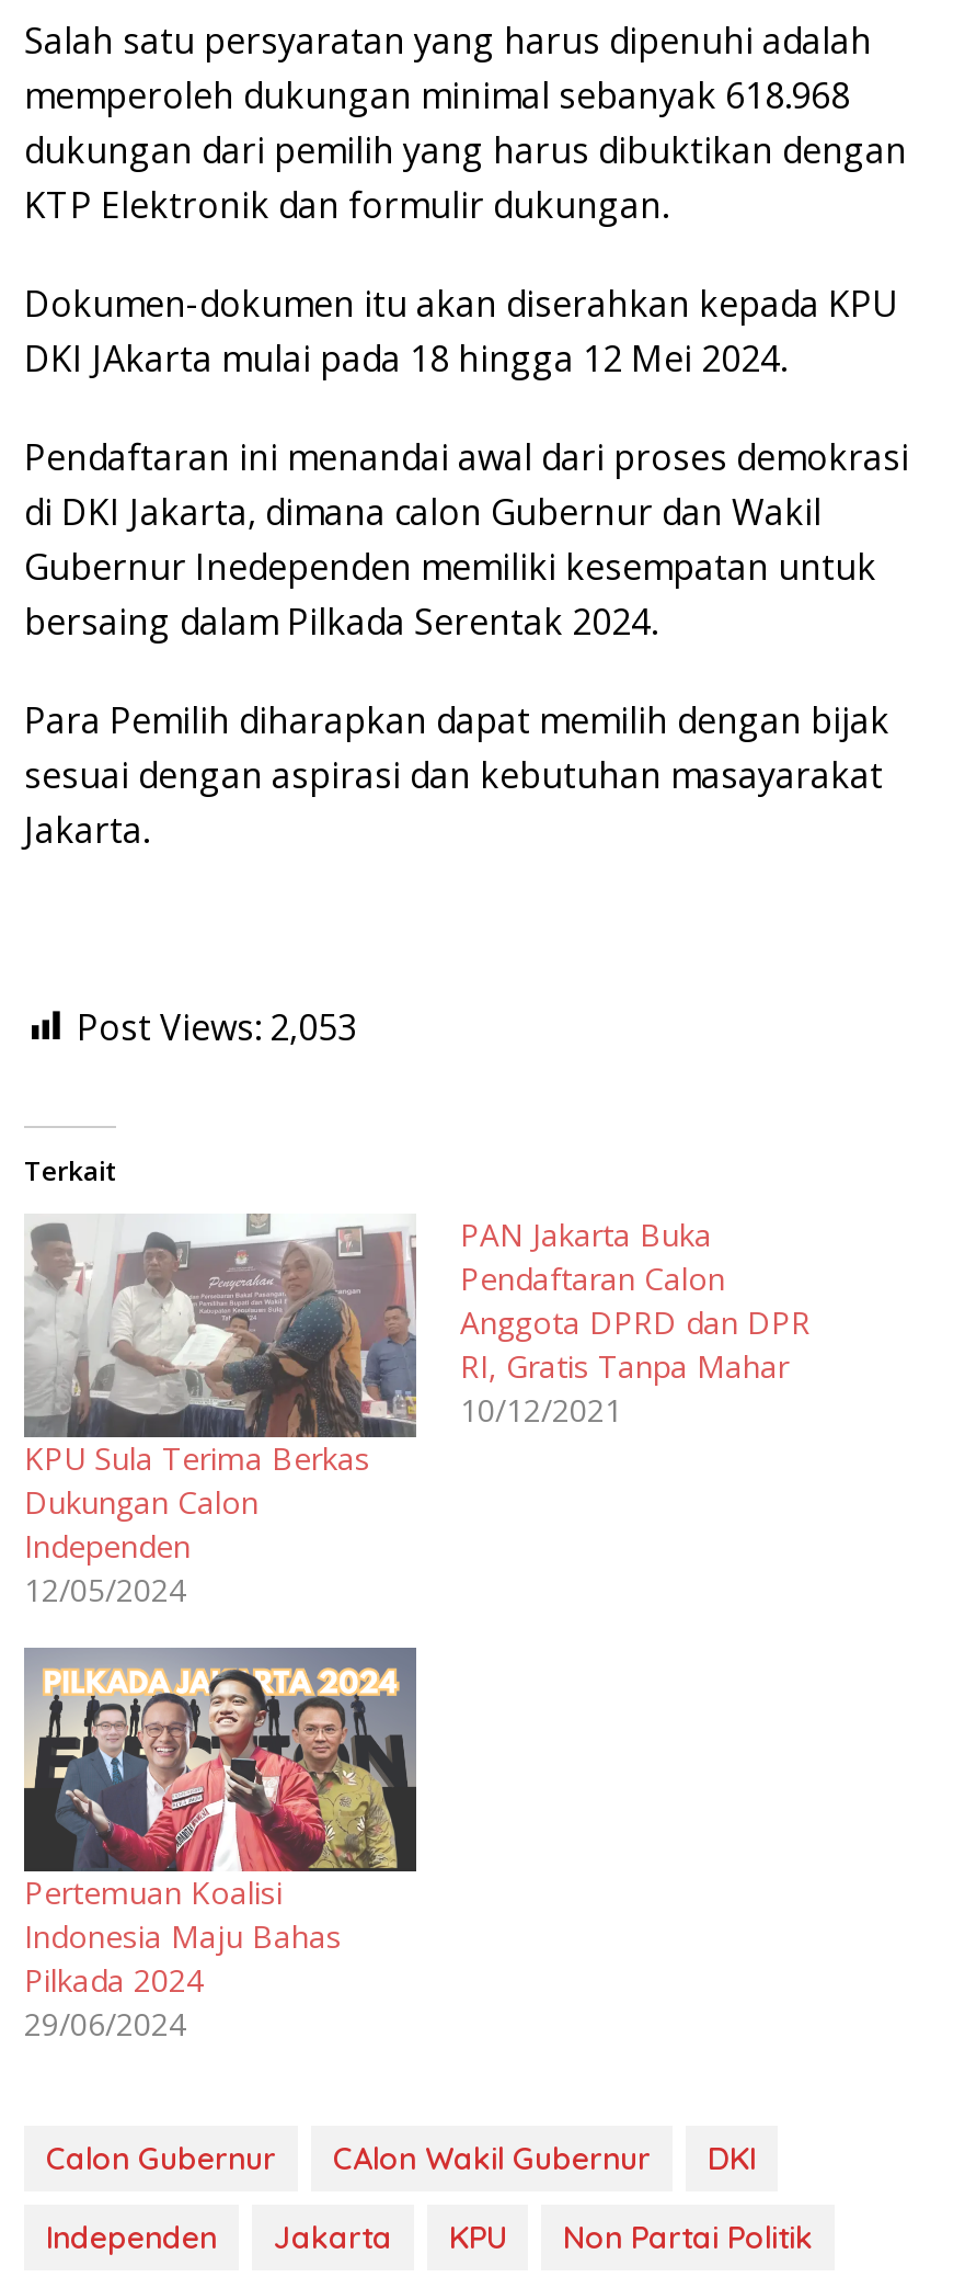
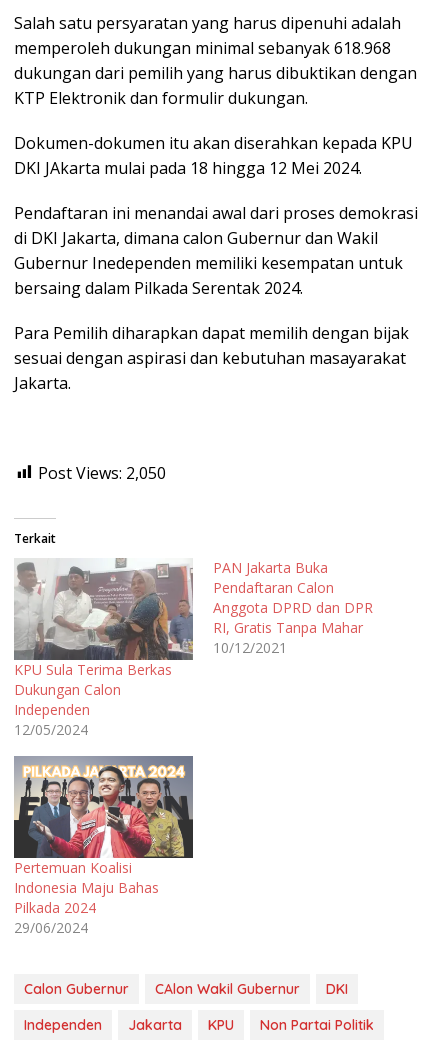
- Post Views: 2,053
+ Post Views: 2,050
